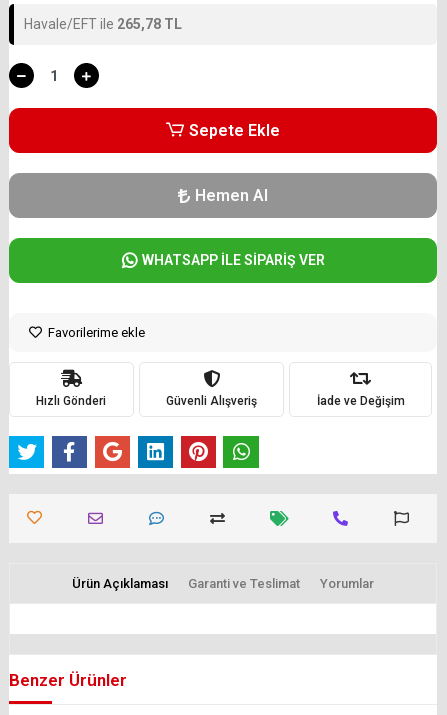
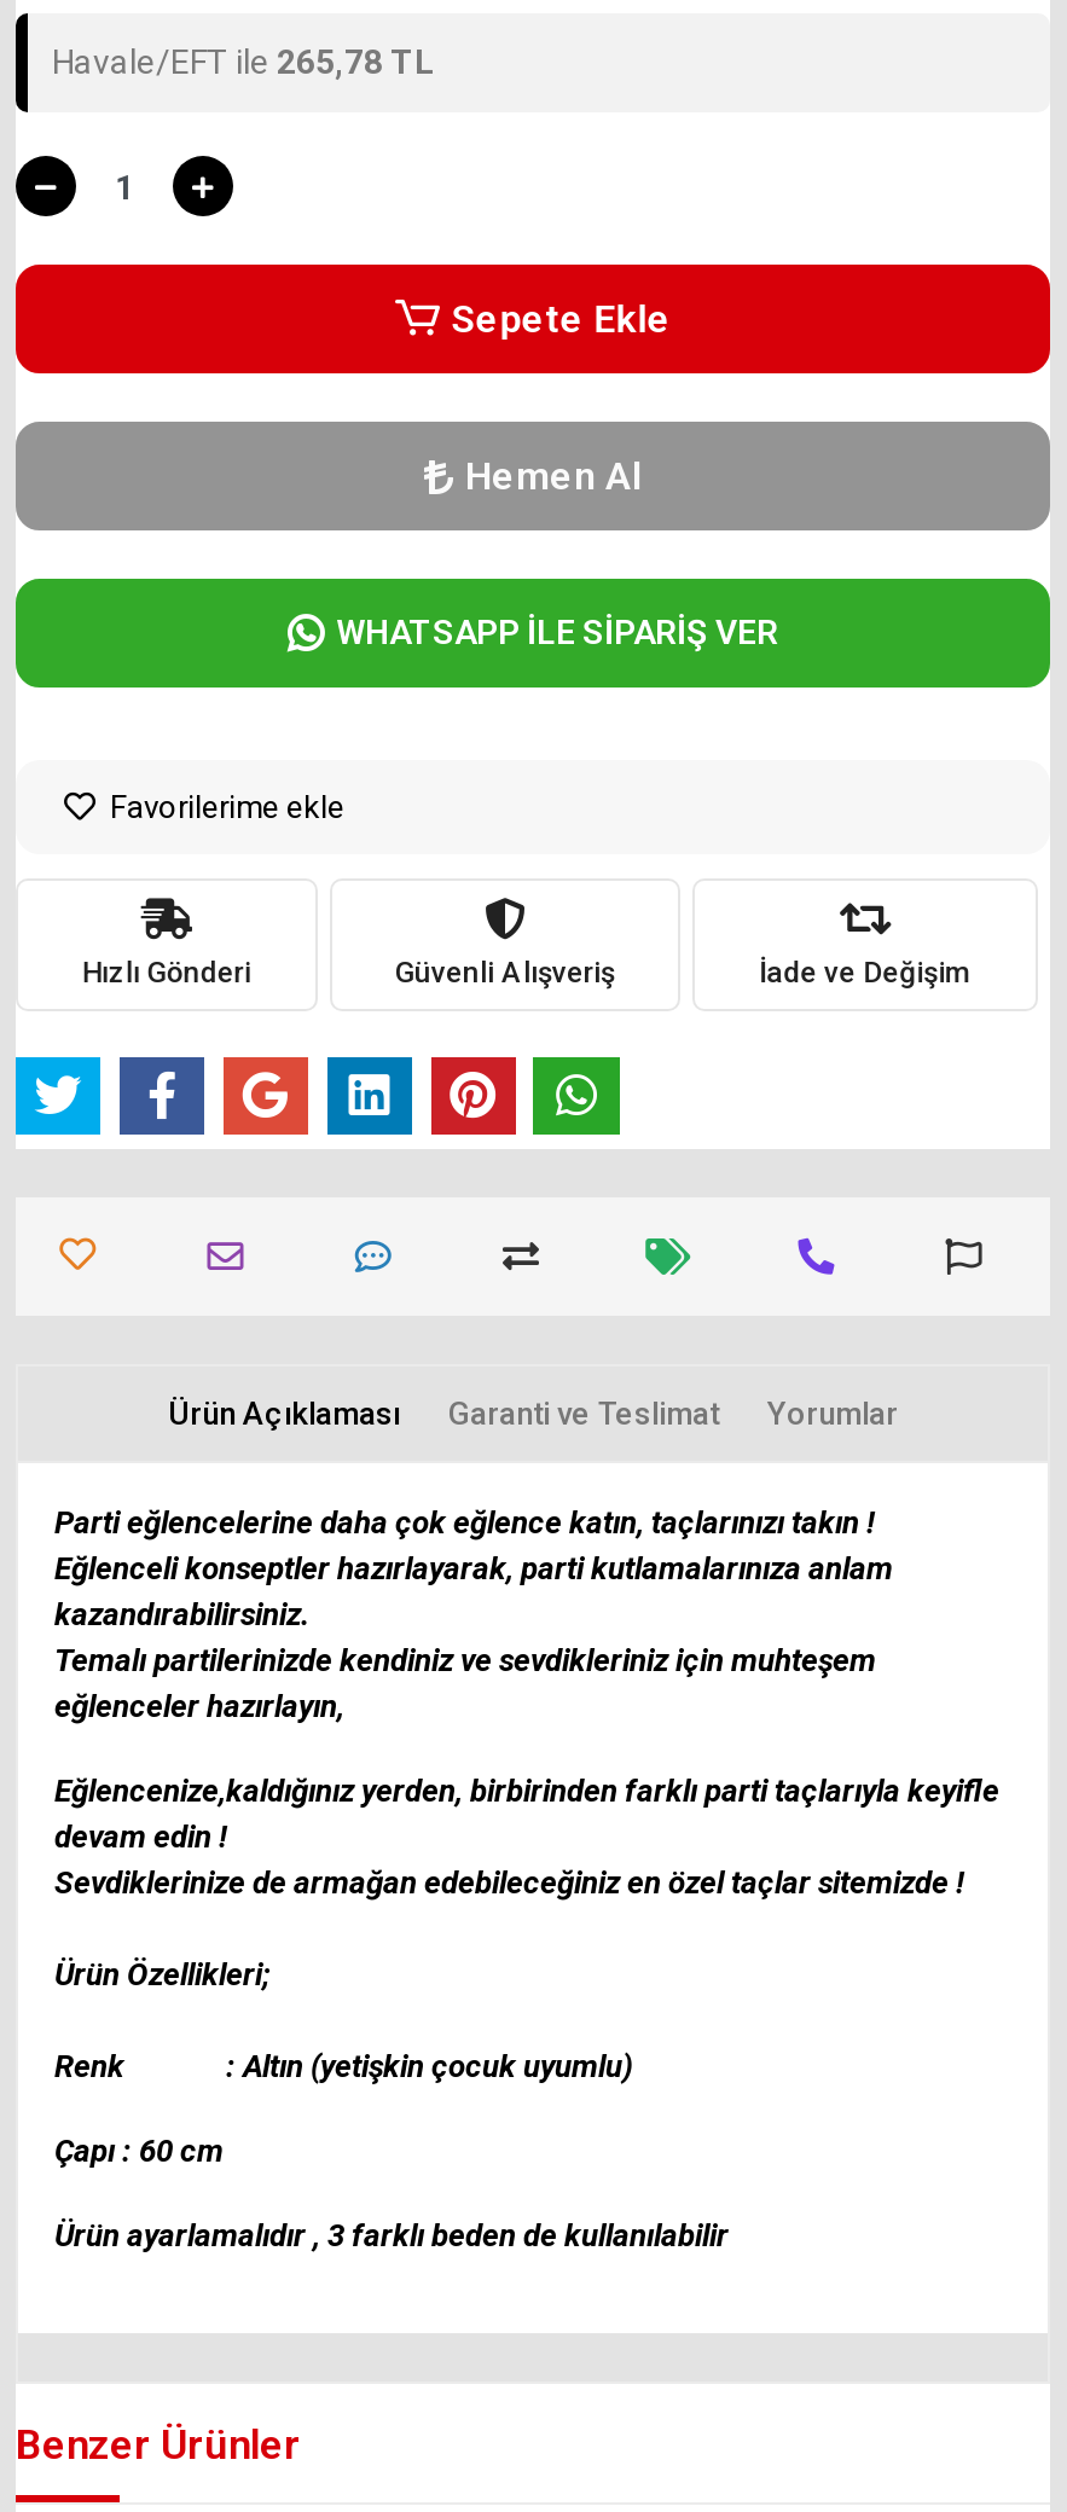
+ Parti eğlencelerine daha çok eğlence katın, taçlarınızı takın !
+ Eğlenceli konseptler hazırlayarak, parti kutlamalarınıza anlam
+ kazandırabilirsiniz.
+ Temalı partilerinizde kendiniz ve sevdikleriniz için muhteşem
+ eğlenceler hazırlayın,
+ Eğlencenize,kaldığınız yerden, birbirinden farklı parti taçlarıyla keyifle
+ devam edin !
+ Sevdiklerinize de armağan edebileceğiniz en özel taçlar sitemizde !
+ Ürün Özellikleri;
+ Renk : Altın (yetişkin çocuk uyumlu)
+ Çapı : 60 cm
+ Ürün ayarlamalıdır , 3 farklı beden de kullanılabilir
